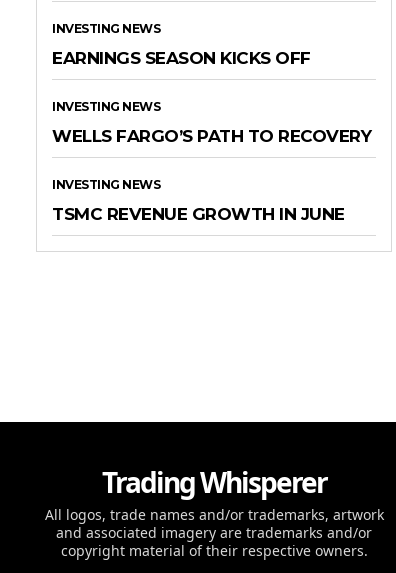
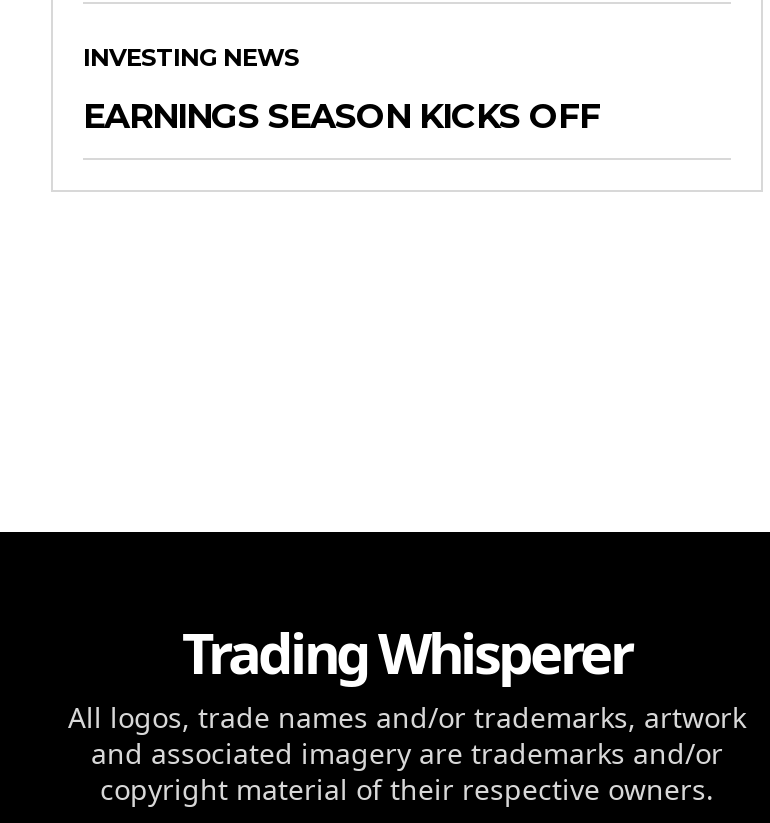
- INVESTING NEWS
- WELLS FARGO’S PATH TO RECOVERY
- INVESTING NEWS
- TSMC REVENUE GROWTH IN JUNE
